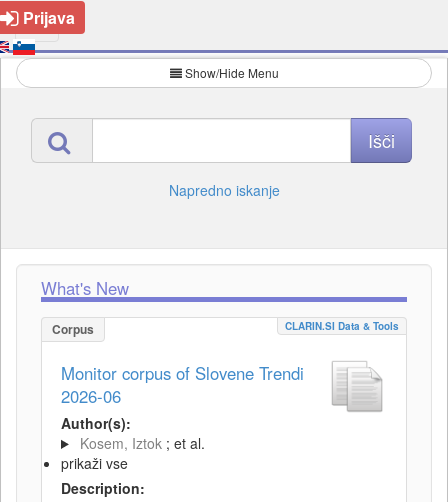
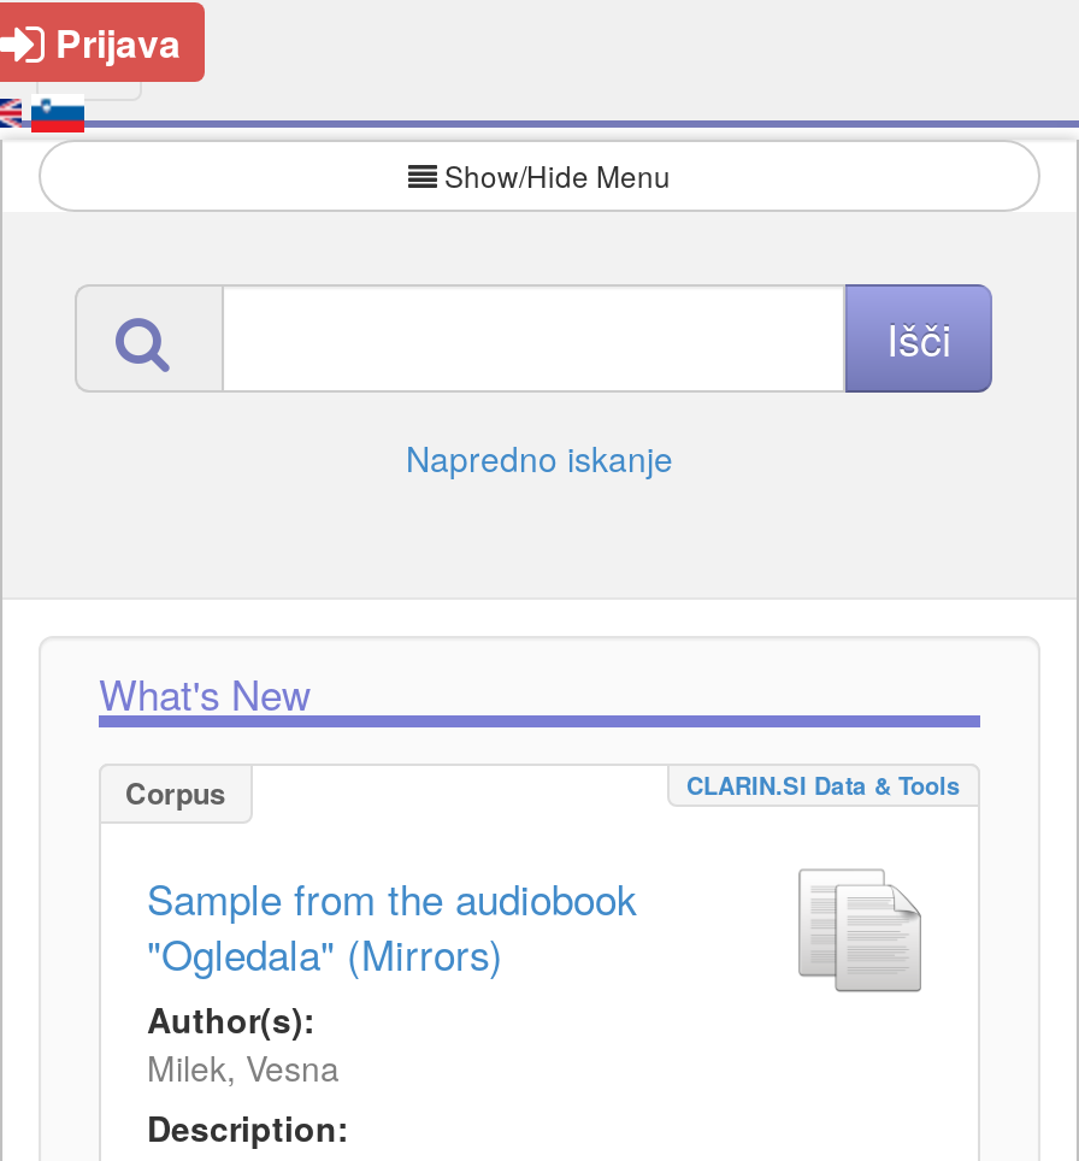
- Monitor corpus of Slovene Trendi
- 2026-06
+ Sample from the audiobook
+ "Ogledala" (Mirrors)

- Kosem, Iztok ; et al.
- prikaži vse
+ Milek, Vesna
